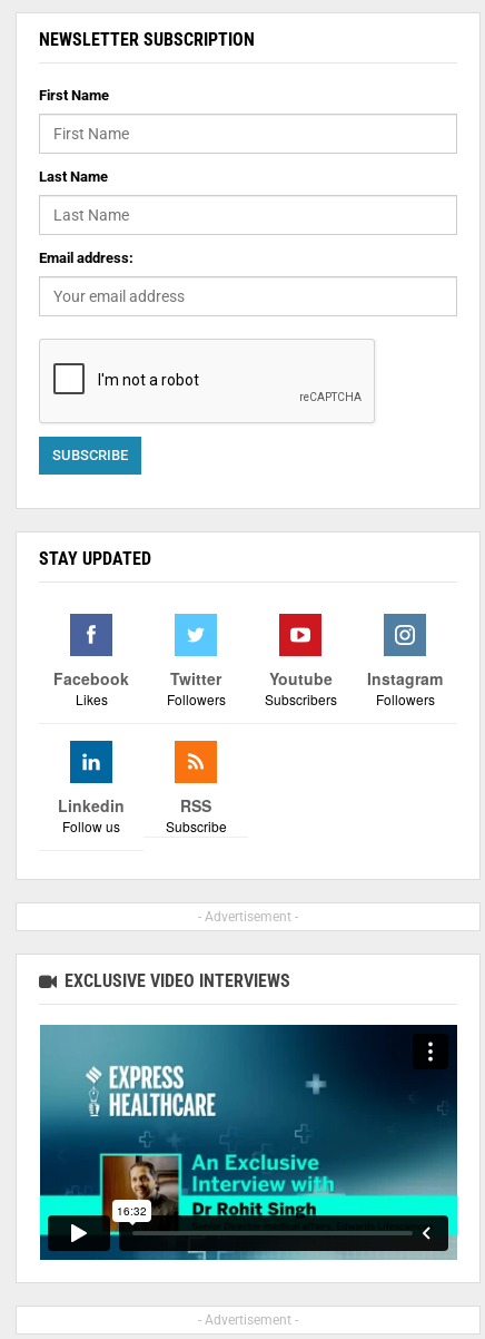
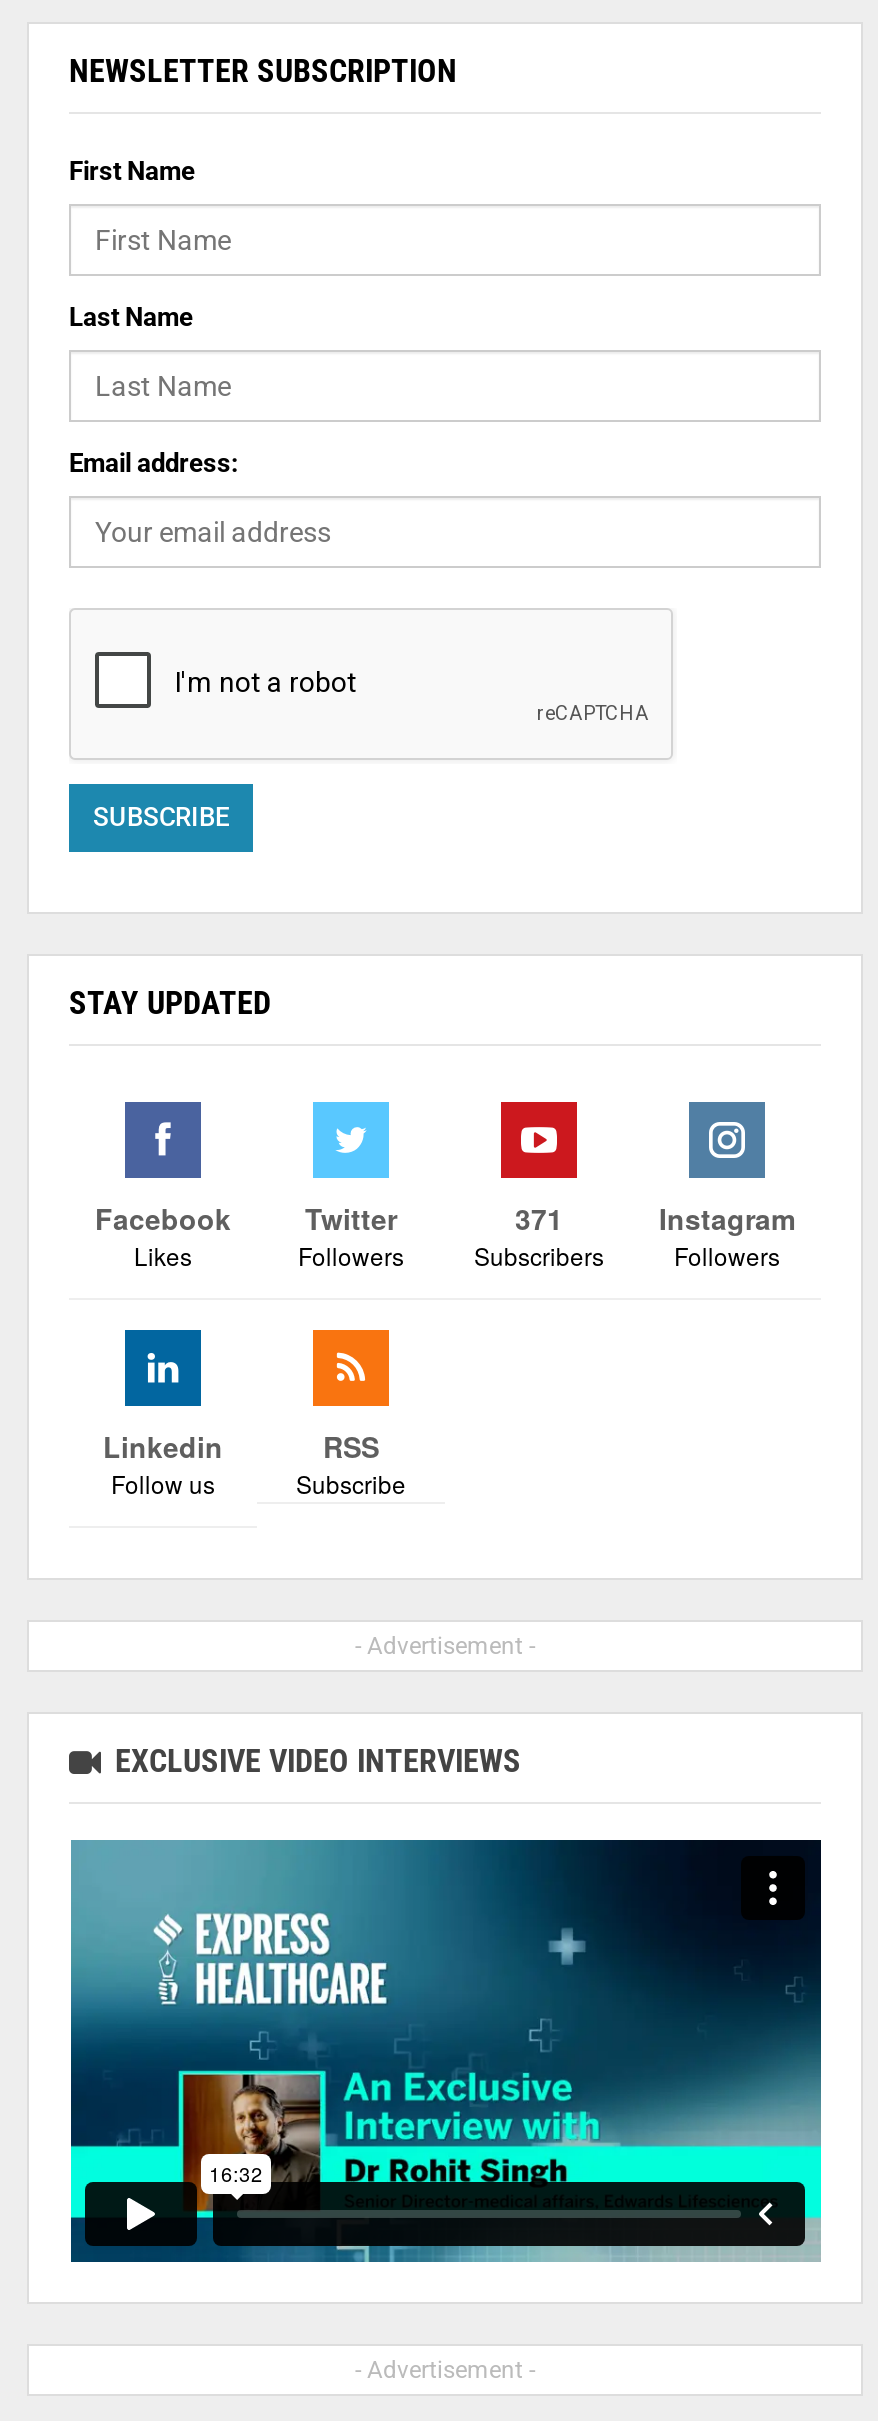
- Youtube
+ 371
